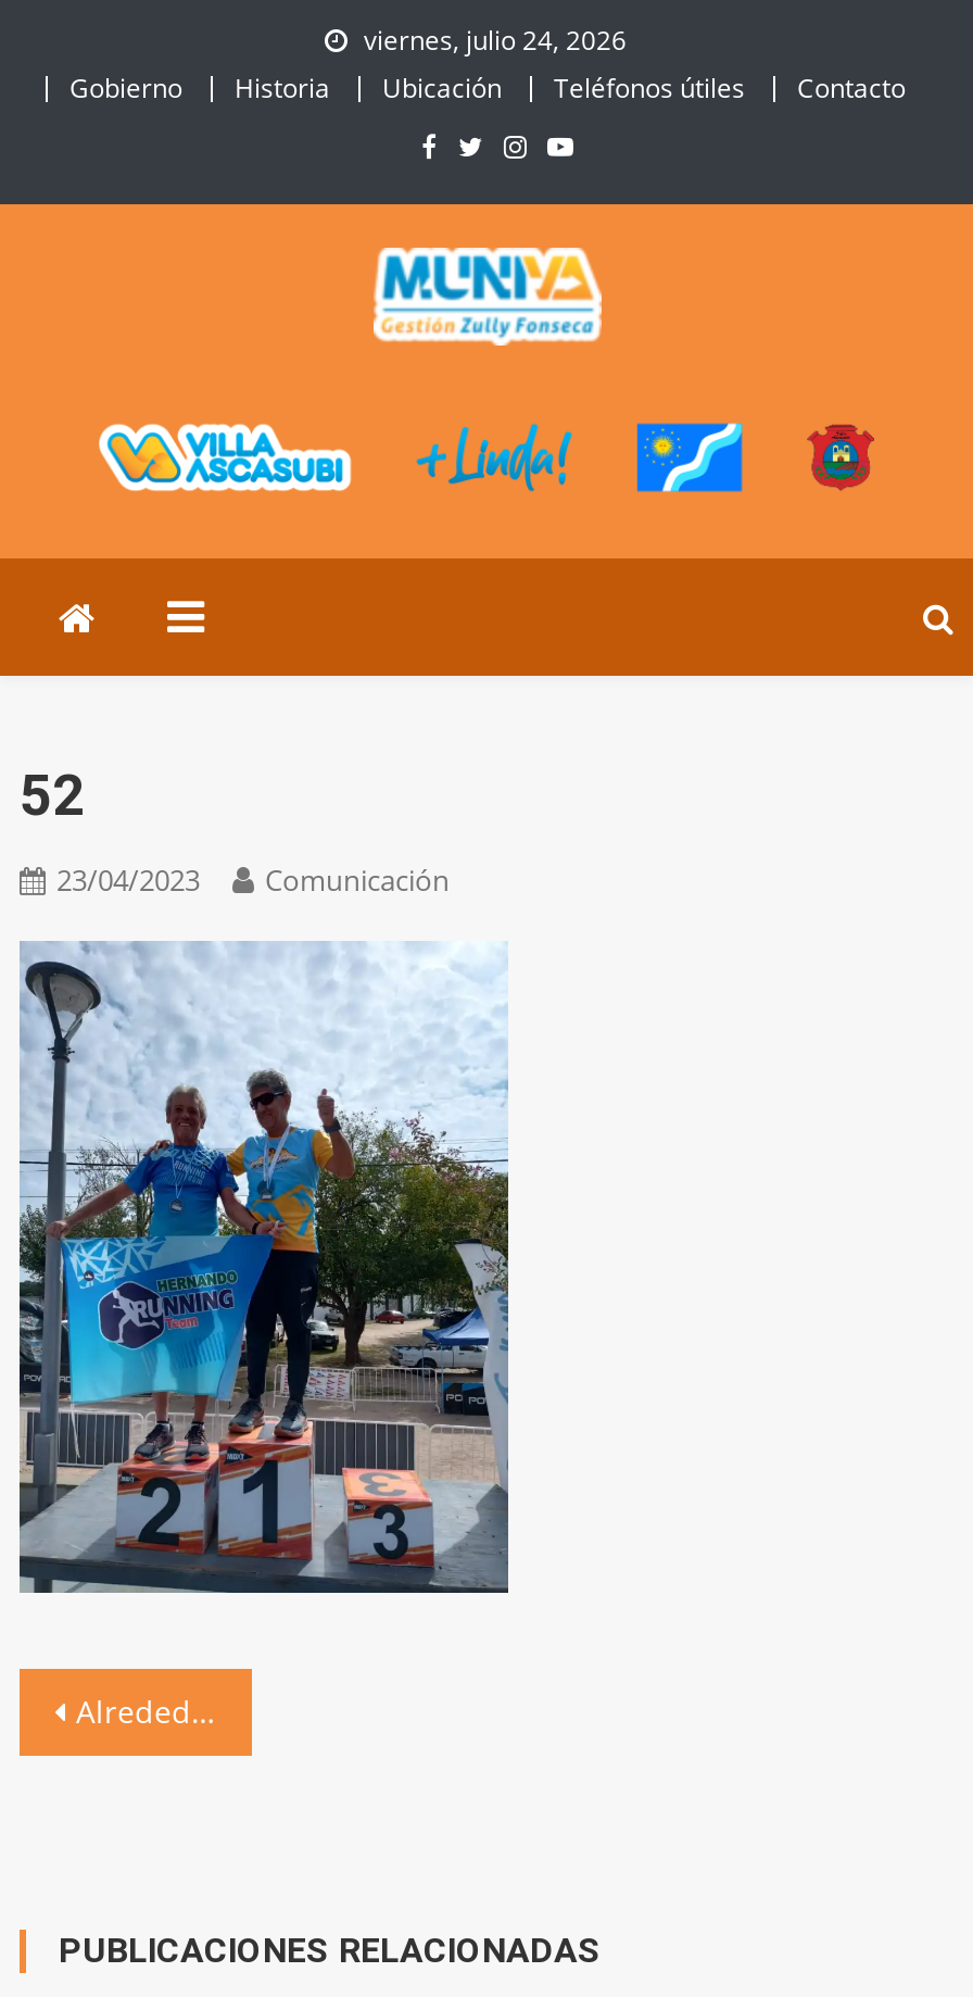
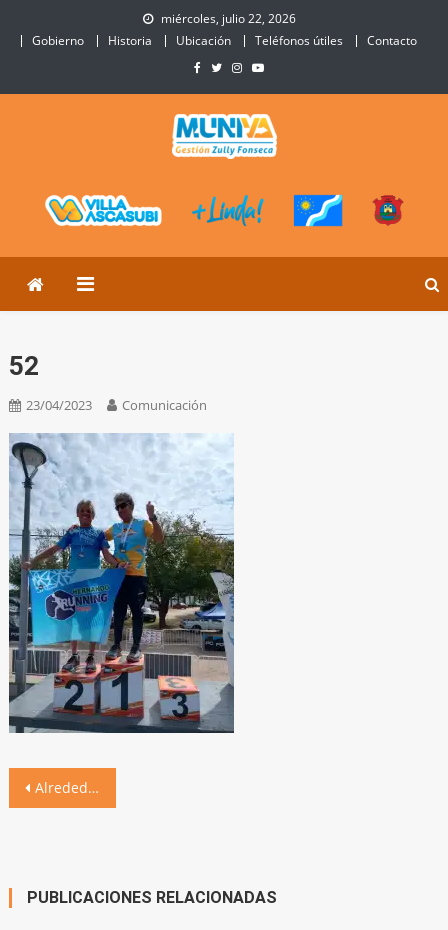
- viernes, julio 24, 2026
+ miércoles, julio 22, 2026
